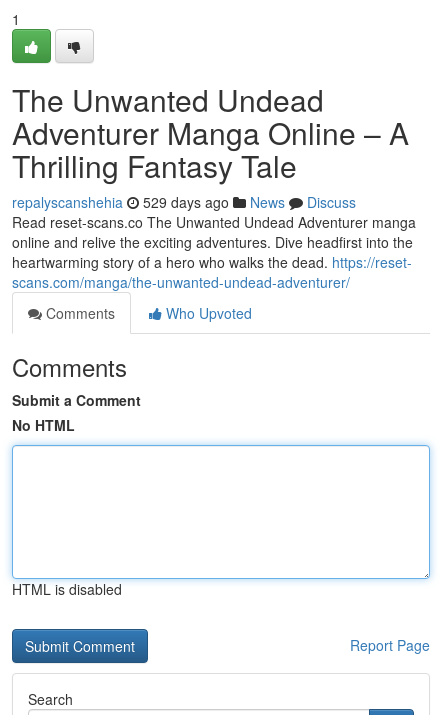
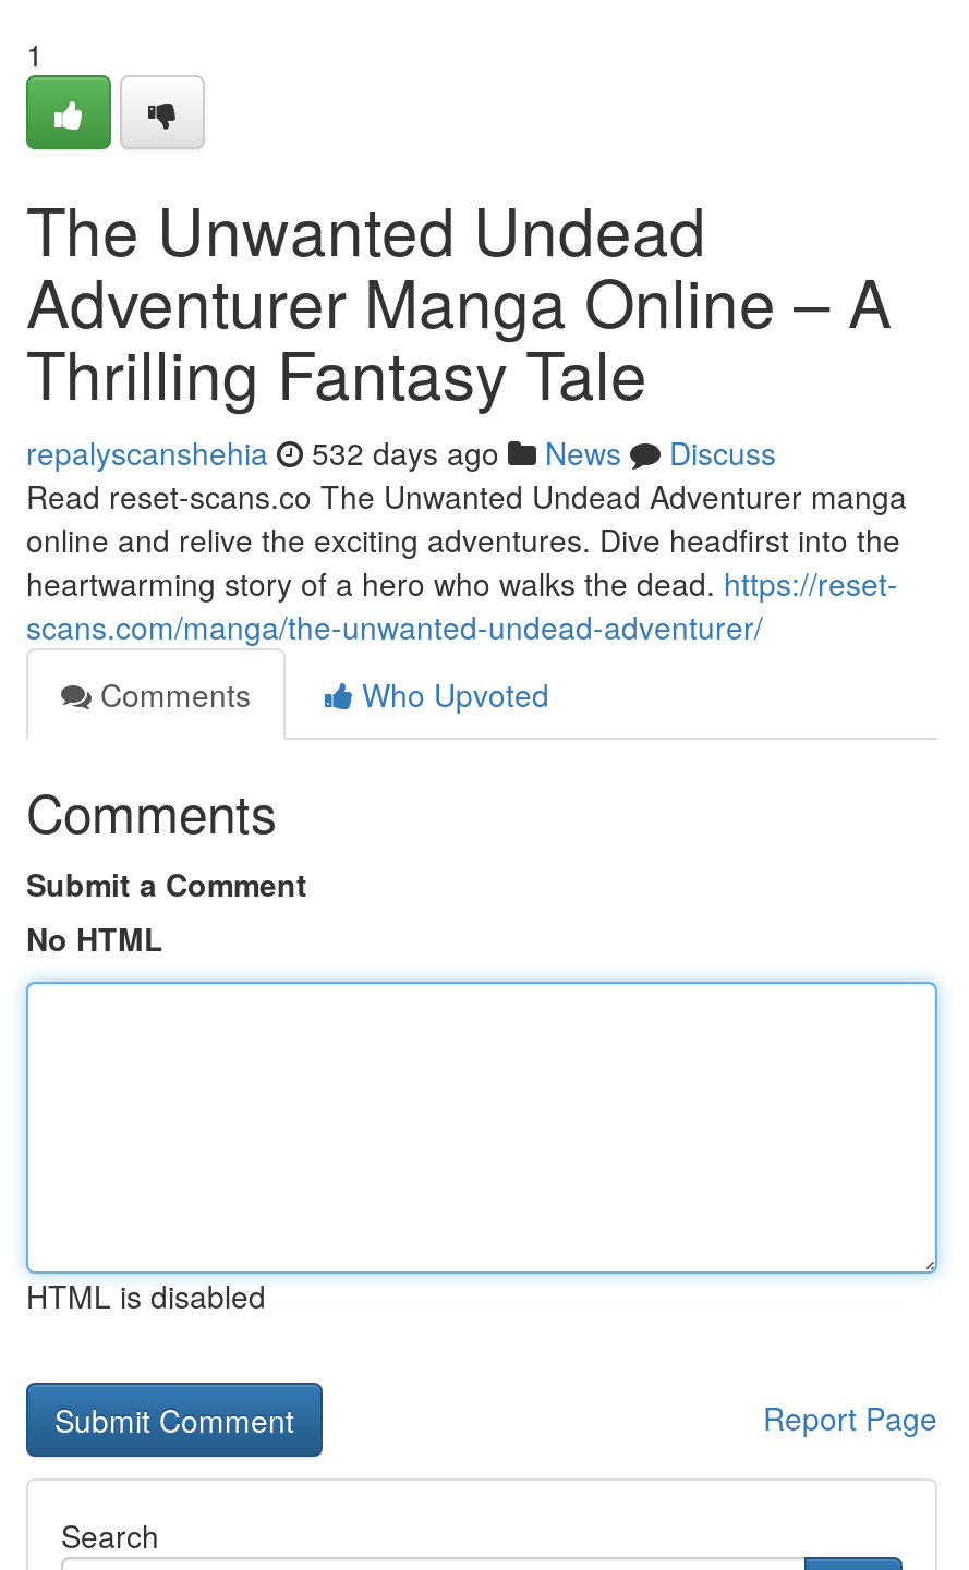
- repalyscanshehia 529 days ago News Discuss
+ repalyscanshehia 532 days ago News Discuss
